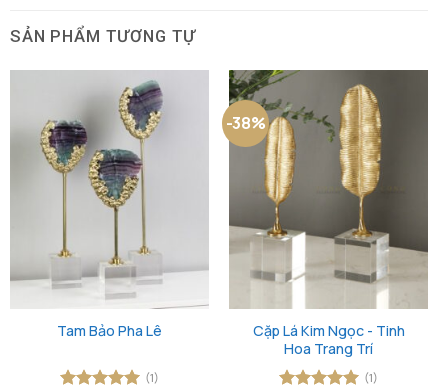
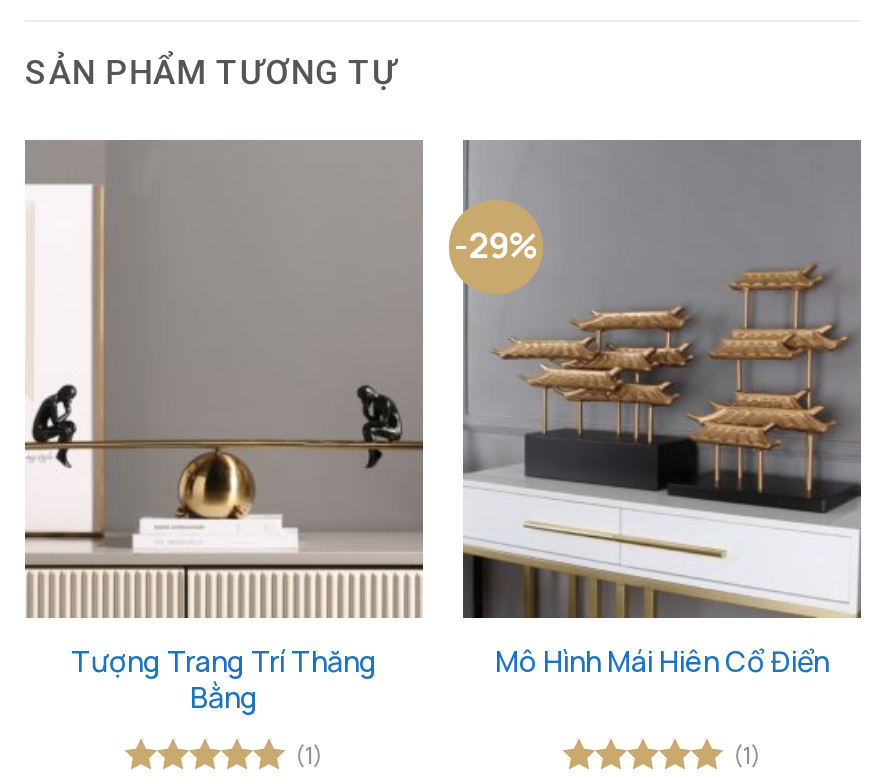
- [image]
- Tam Bảo Pha Lê
+ [image]
+ Tượng Trang Trí Thăng
+ Bằng

- [image]
- -38%
+ [image]
+ -29%

- Cặp Lá Kim Ngọc - Tinh
- Hoa Trang Trí
+ Mô Hình Mái Hiên Cổ Điển
